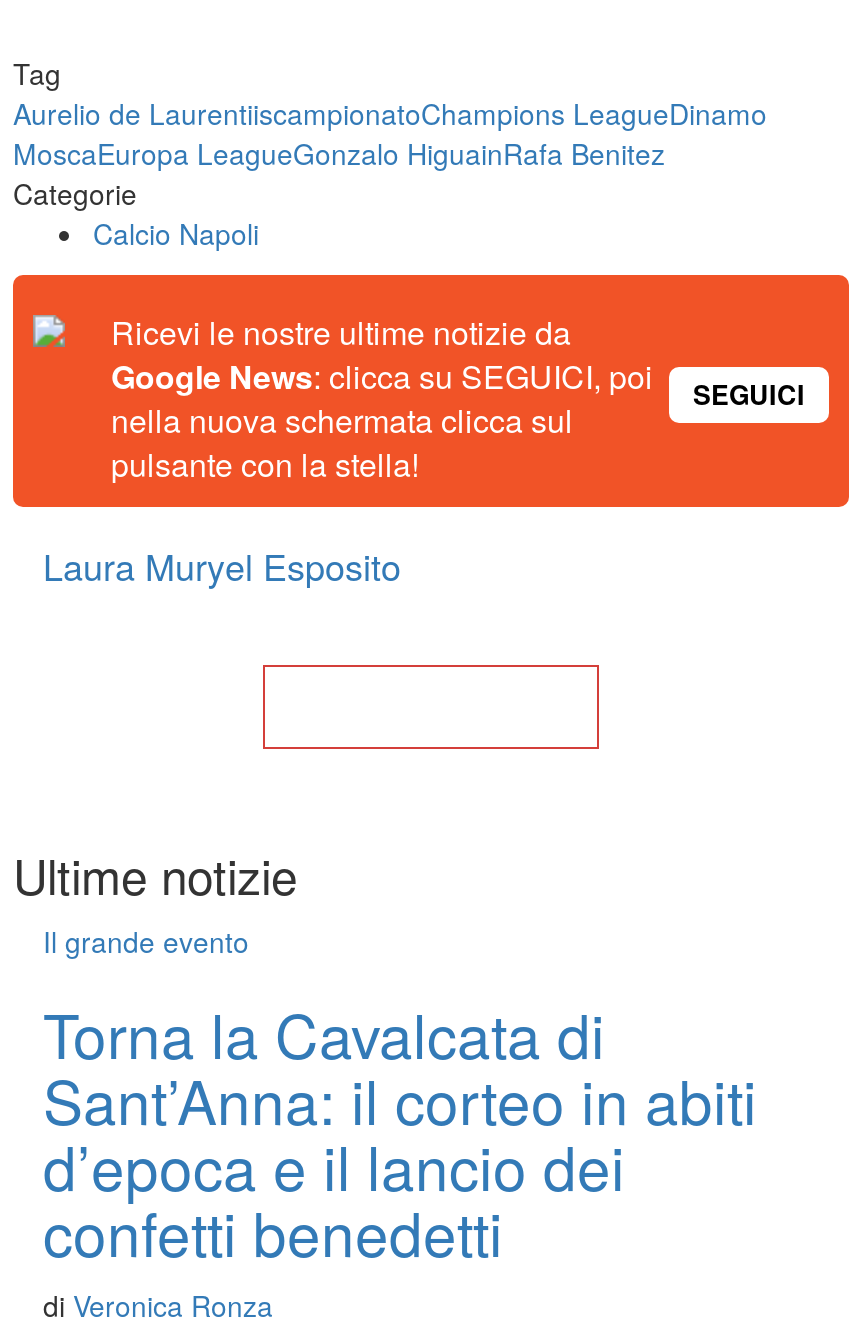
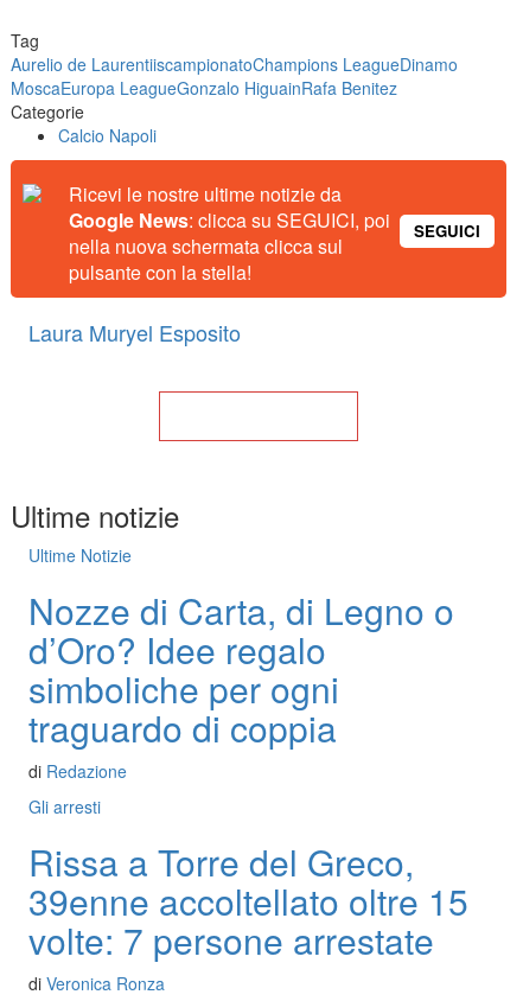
- Il grande evento
- Torna la Cavalcata di
- Sant’Anna: il corteo in abiti
- d’epoca e il lancio dei
- confetti benedetti
+ Ultime Notizie
+ Nozze di Carta, di Legno o
+ d’Oro? Idee regalo
+ simboliche per ogni
+ traguardo di coppia
+ di Redazione
+ Gli arresti
+ Rissa a Torre del Greco,
+ 39enne accoltellato oltre 15
+ volte: 7 persone arrestate
